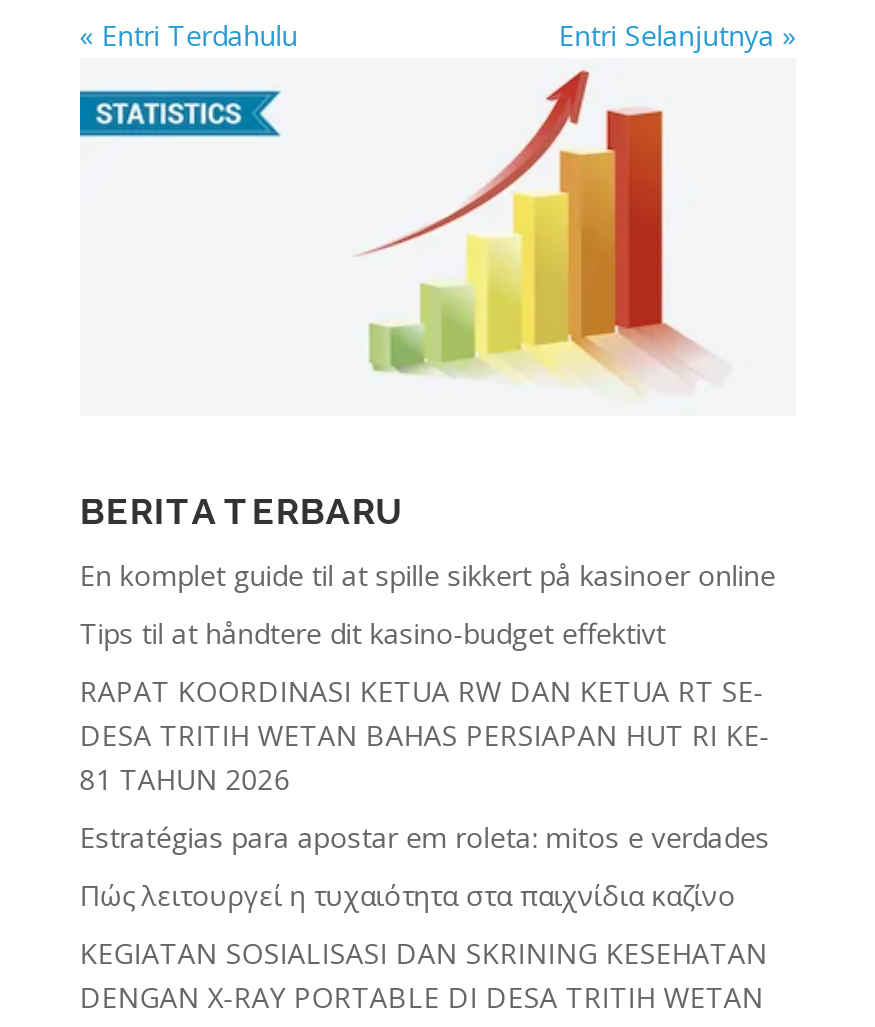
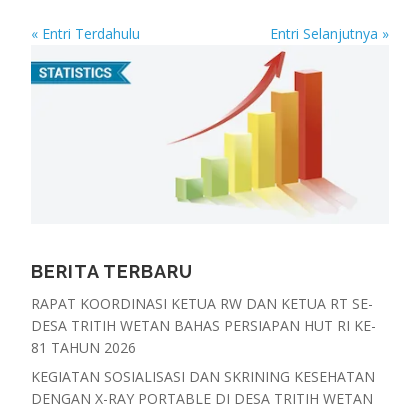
- En komplet guide til at spille sikkert på kasinoer online
- Tips til at håndtere dit kasino-budget effektivt

- Estratégias para apostar em roleta: mitos e verdades
- Πώς λειτουργεί η τυχαιότητα στα παιχνίδια καζίνο
